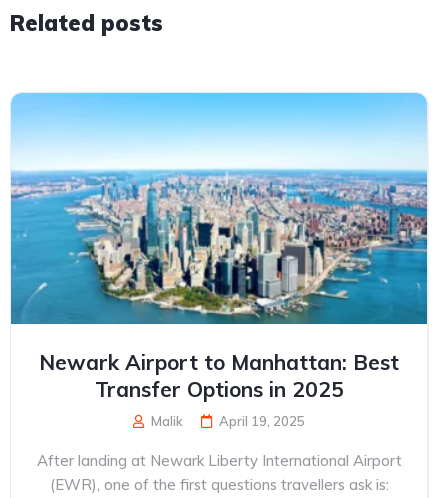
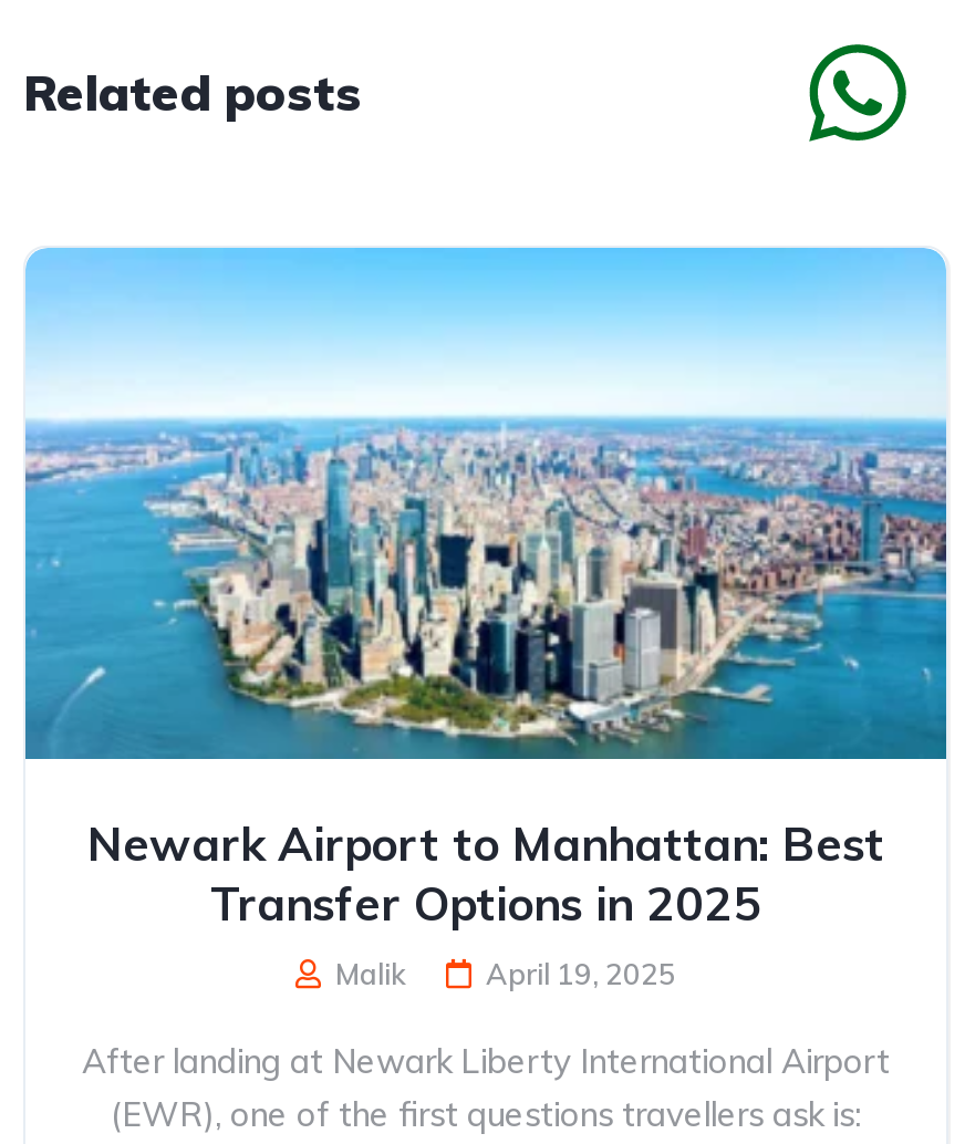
+ [image]
